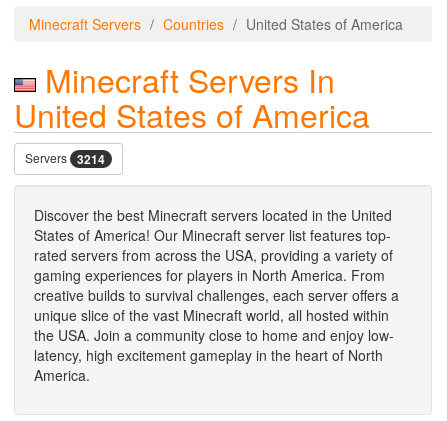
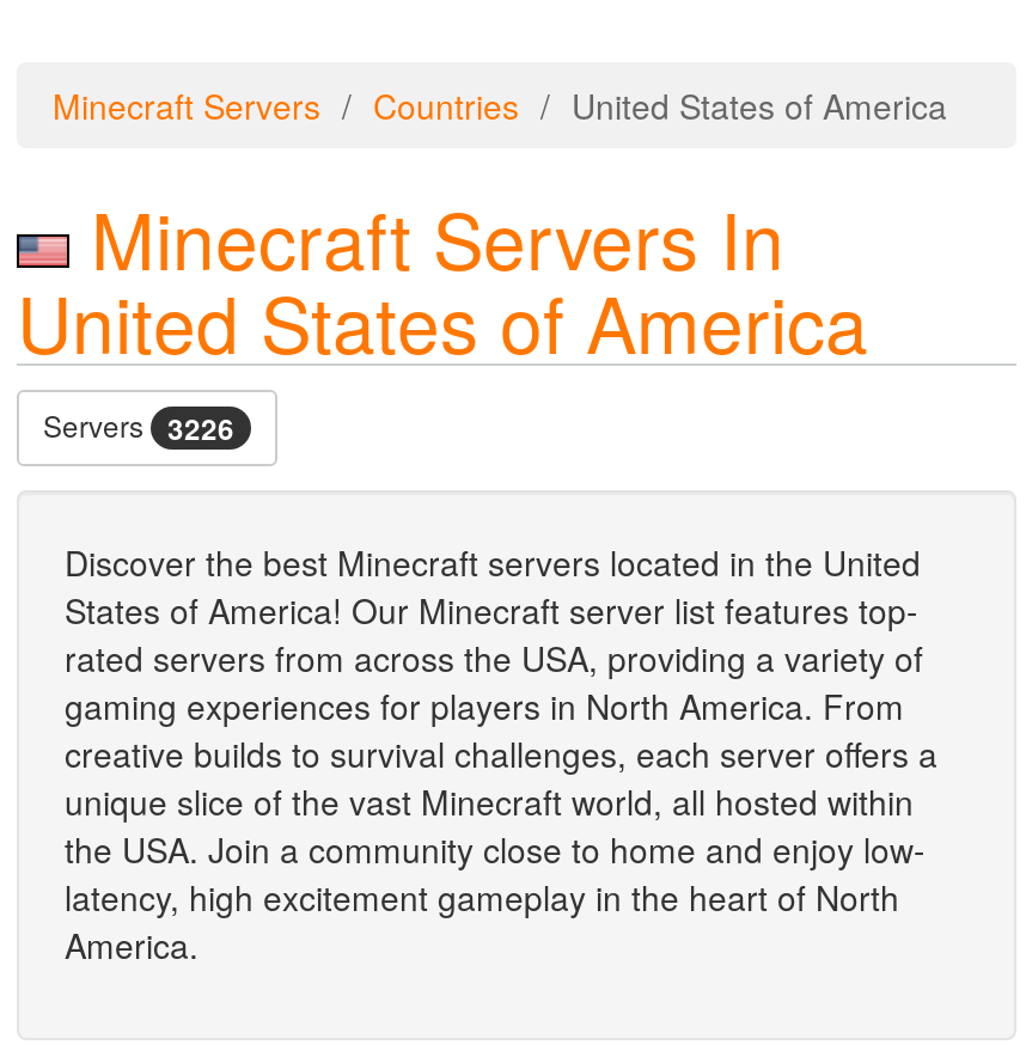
- Servers 3214
+ Servers 3226
